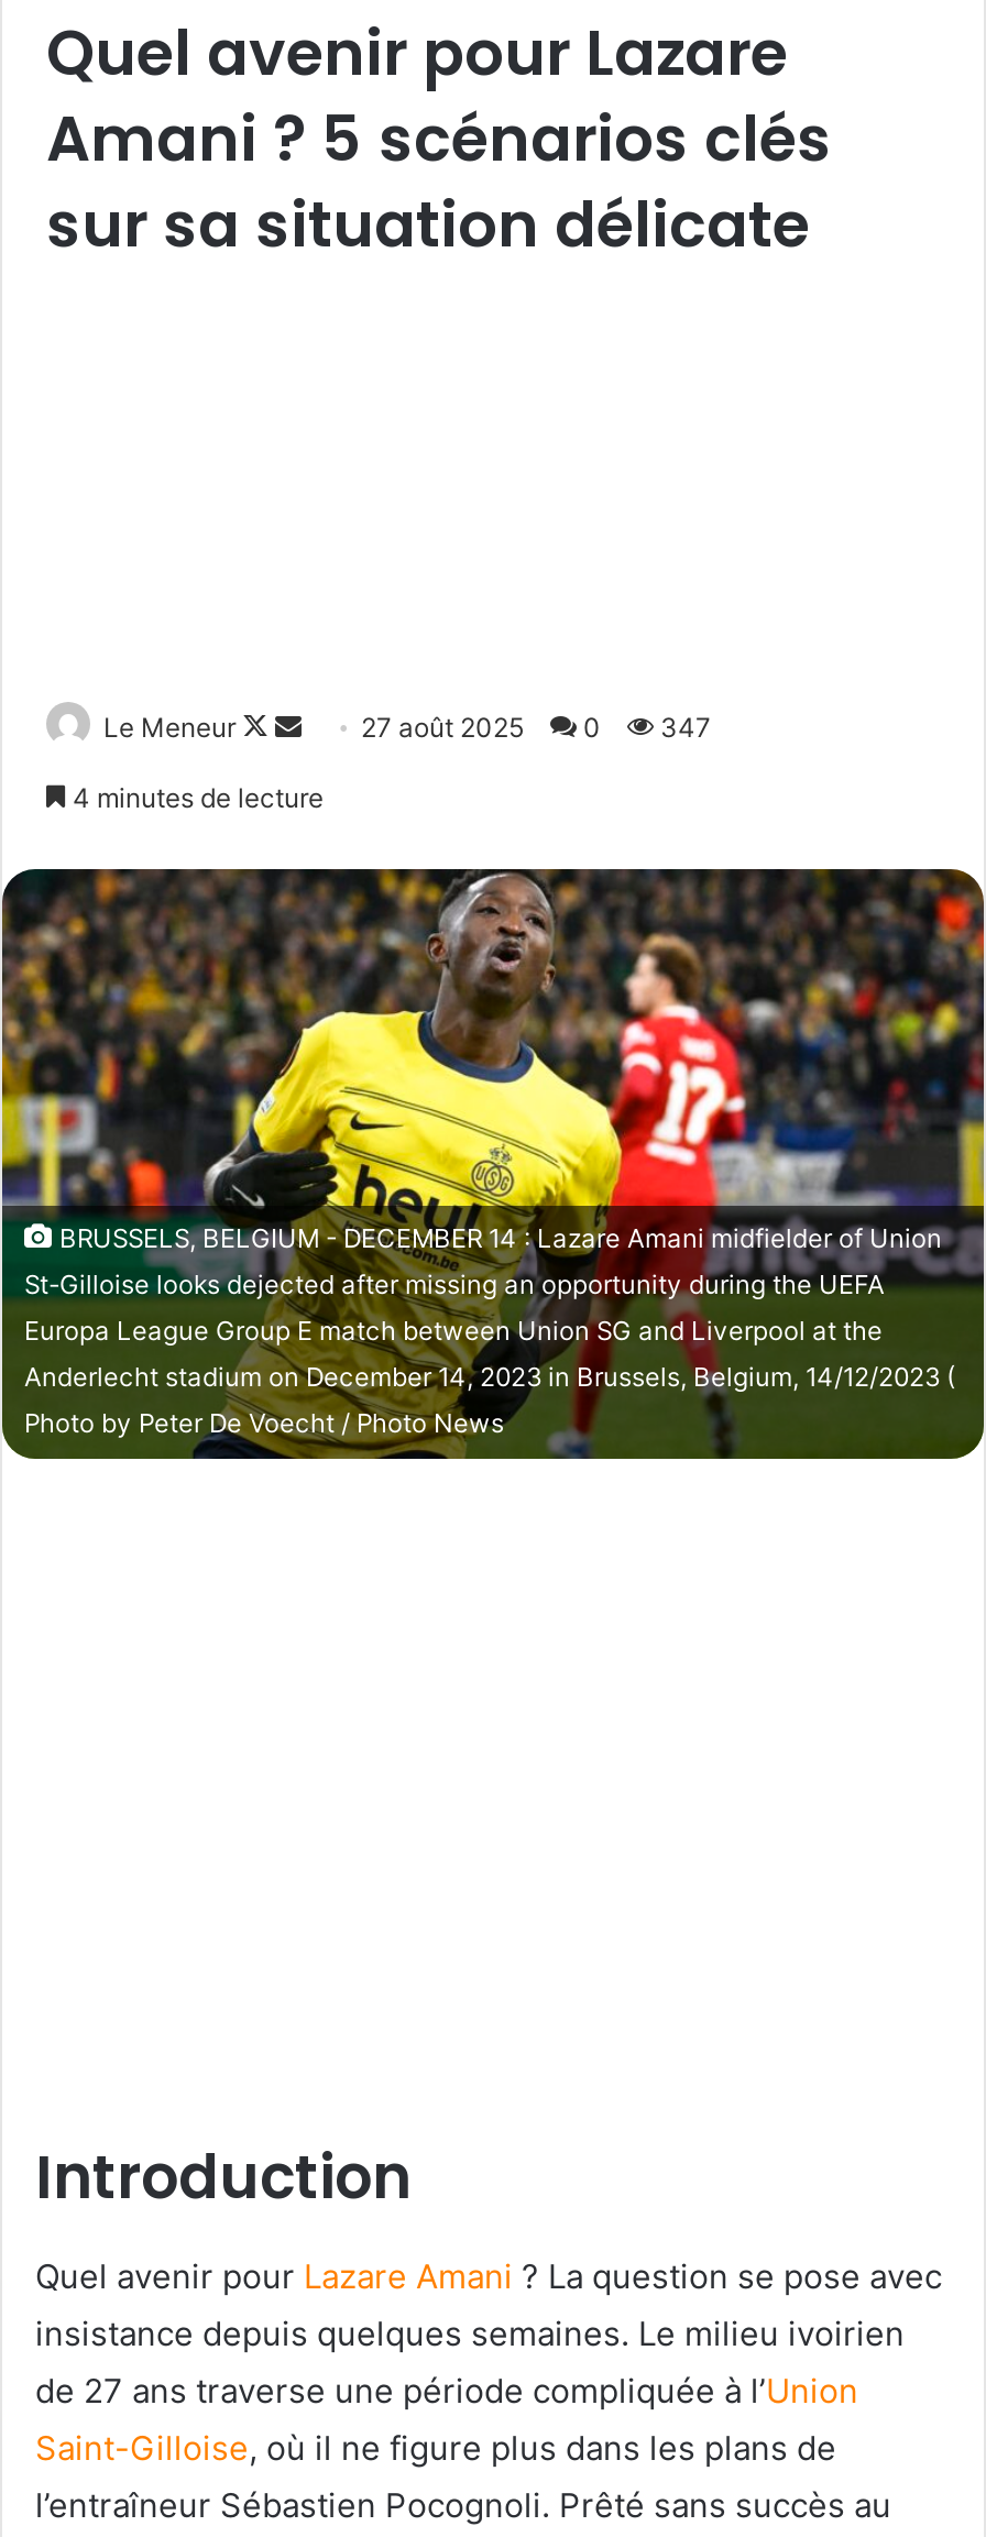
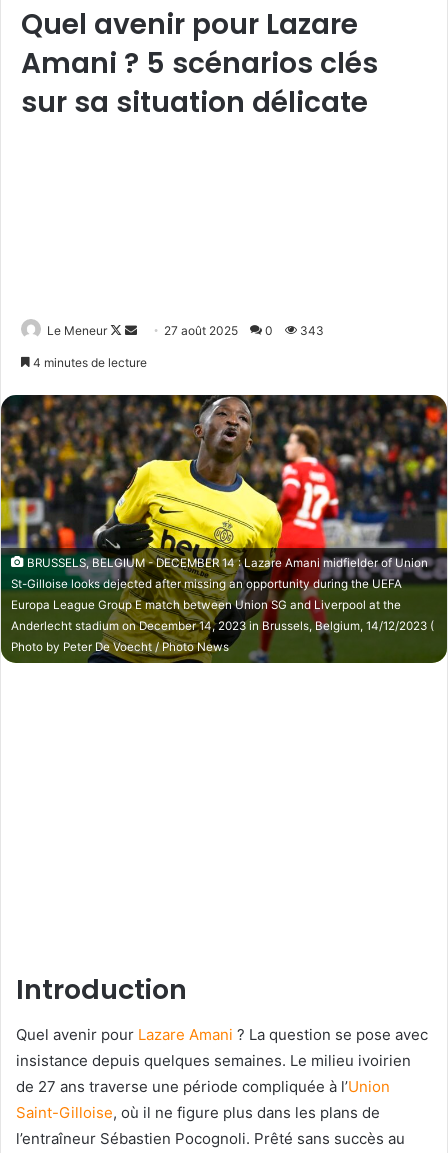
- 347
+ 343
